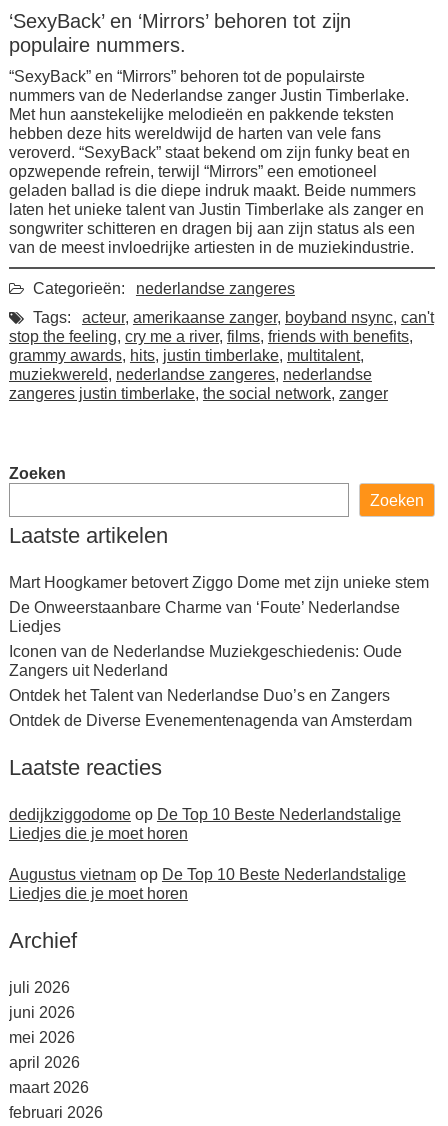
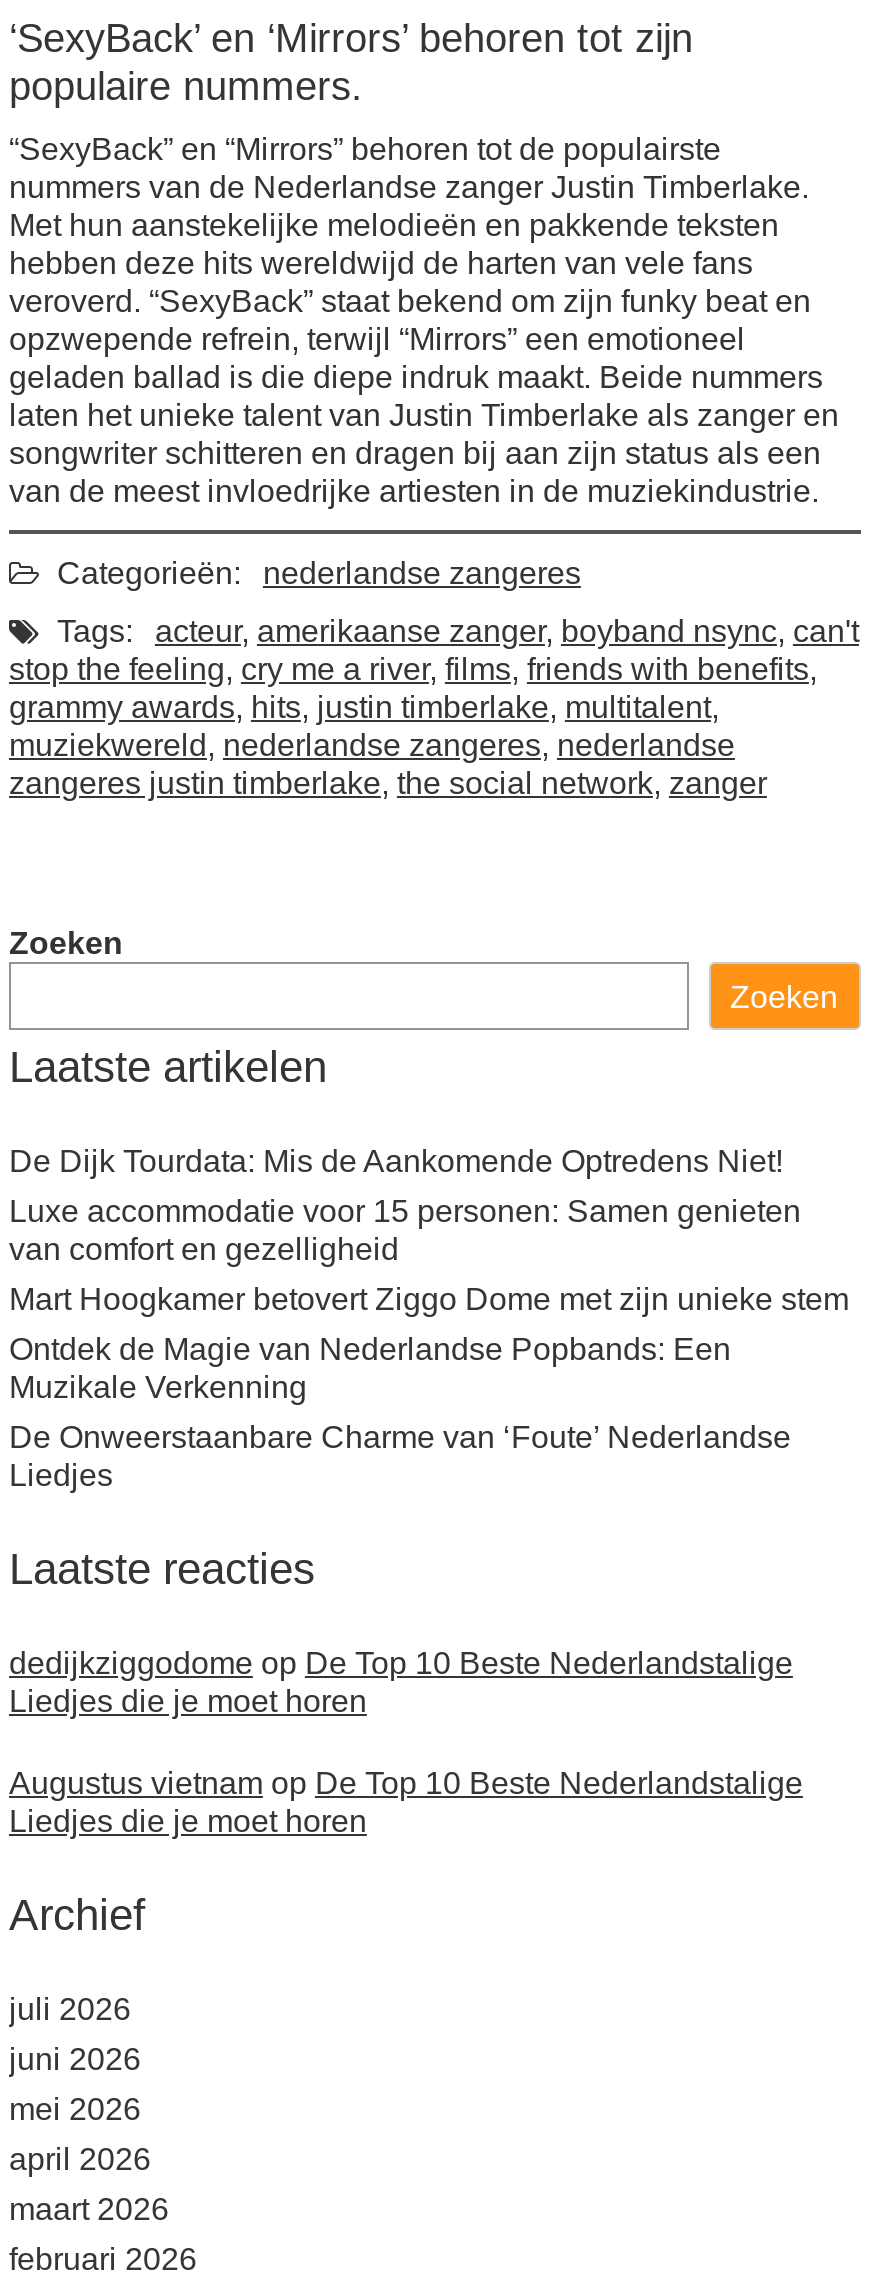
+ De Dijk Tourdata: Mis de Aankomende Optredens Niet!
+ Luxe accommodatie voor 15 personen: Samen genieten
+ van comfort en gezelligheid

moved down: Mart Hoogkamer betovert Ziggo Dome met zijn unieke stem

+ Ontdek de Magie van Nederlandse Popbands: Een
+ Muzikale Verkenning

moved down: De Onweerstaanbare Charme van ‘Foute’ Nederlandse | Liedjes

- Iconen van de Nederlandse Muziekgeschiedenis: Oude
- Zangers uit Nederland
- Ontdek het Talent van Nederlandse Duo’s en Zangers
- Ontdek de Diverse Evenementenagenda van Amsterdam
